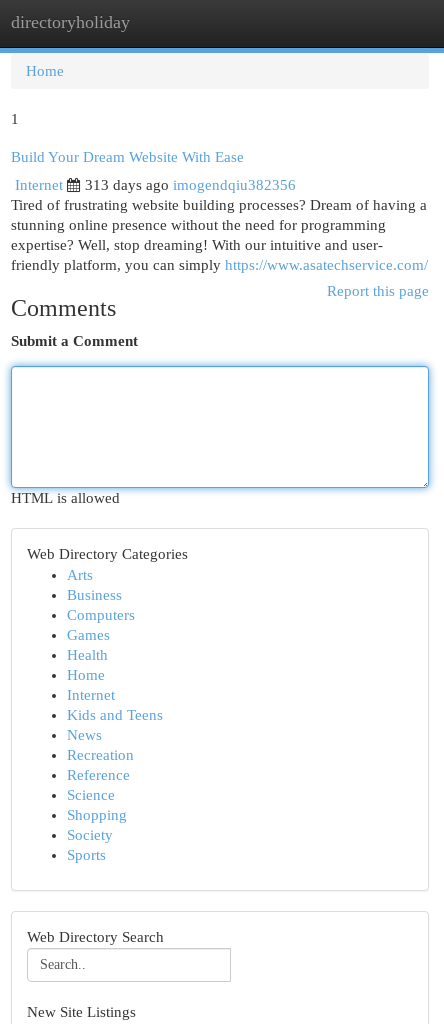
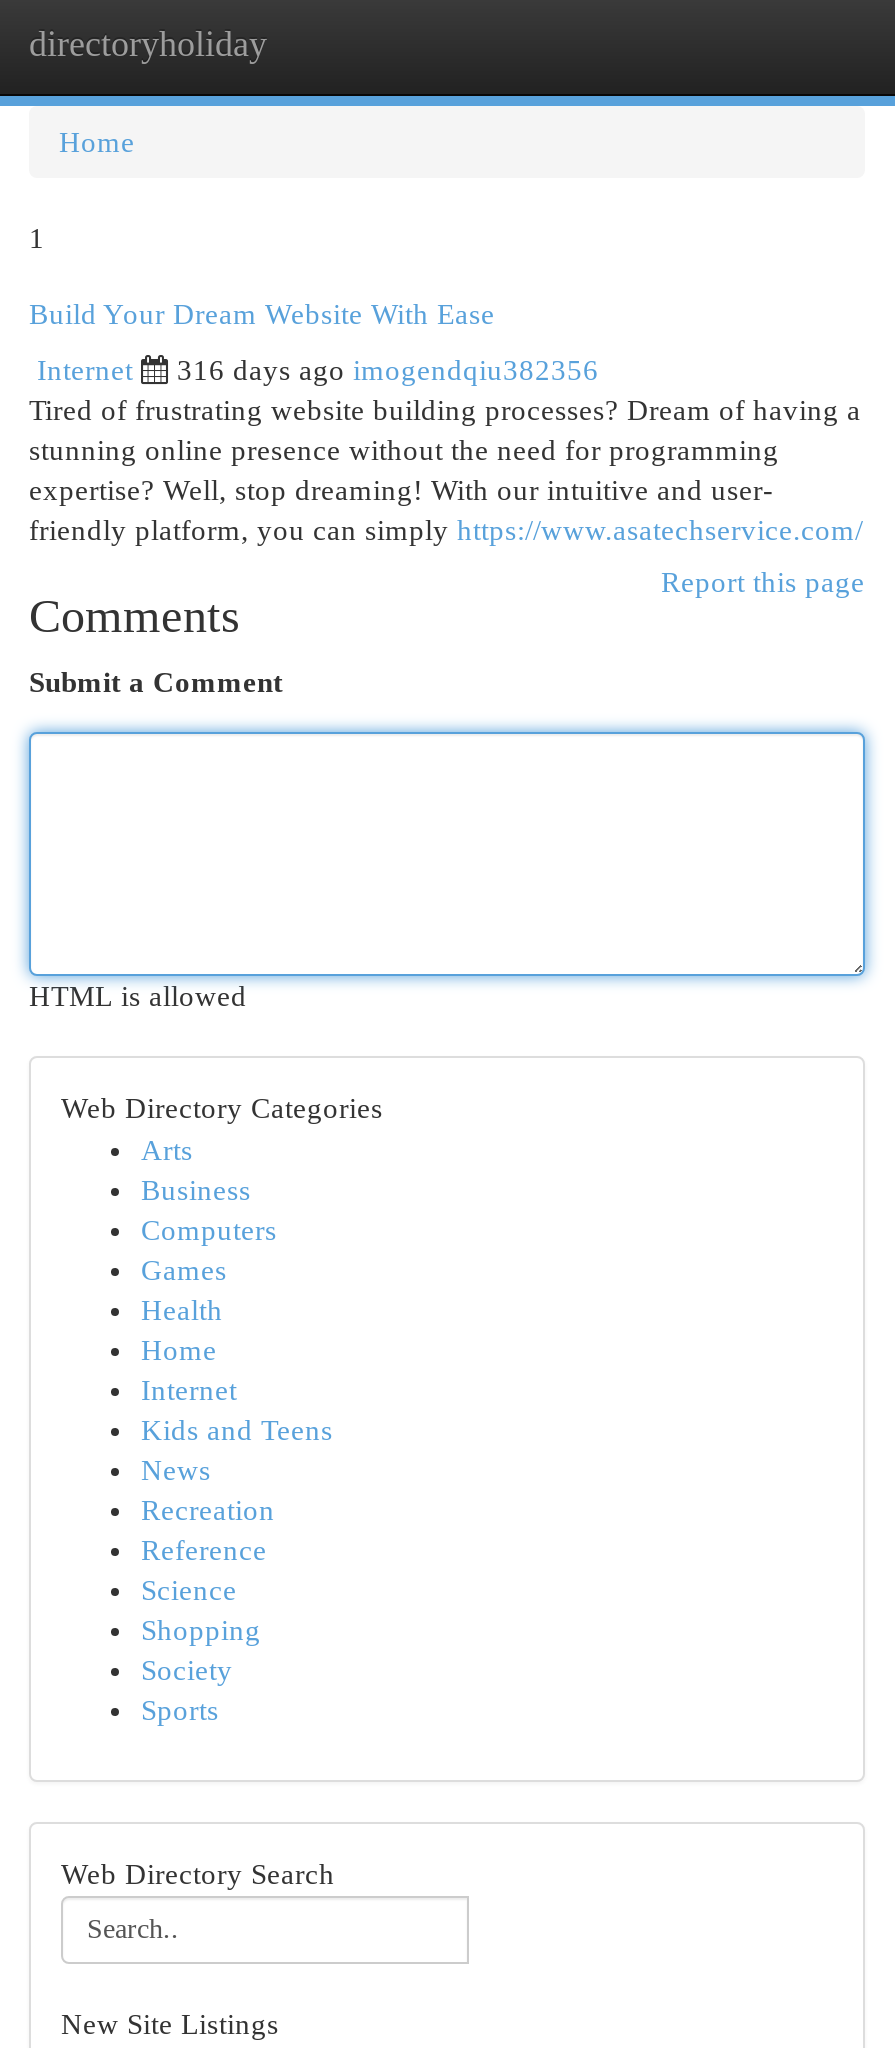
- 313 days ago imogendqiu382356
+ 316 days ago imogendqiu382356
